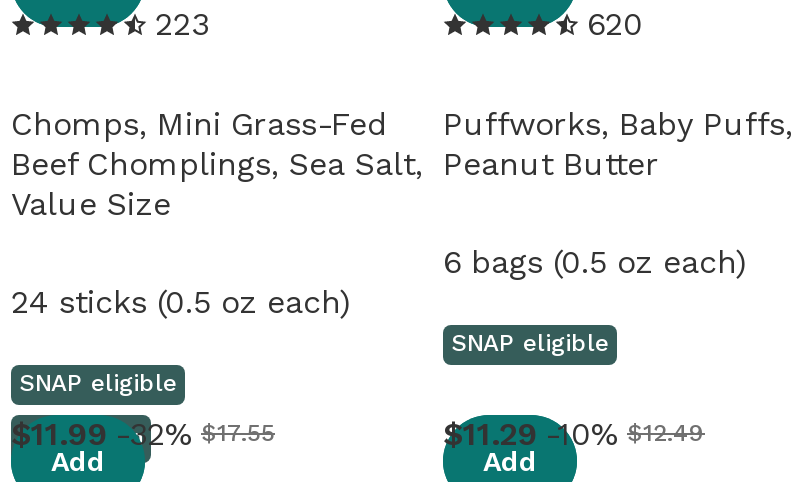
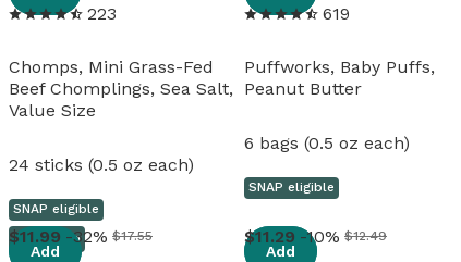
- 620
+ 619
